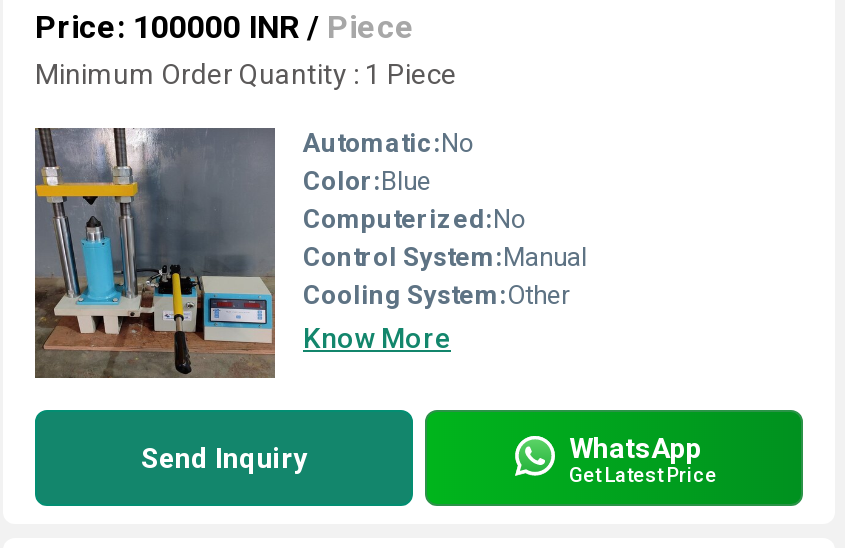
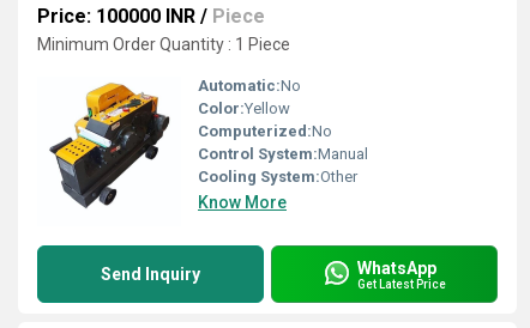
- [image]
- Color:Blue
+ [image]
+ Color:Yellow
